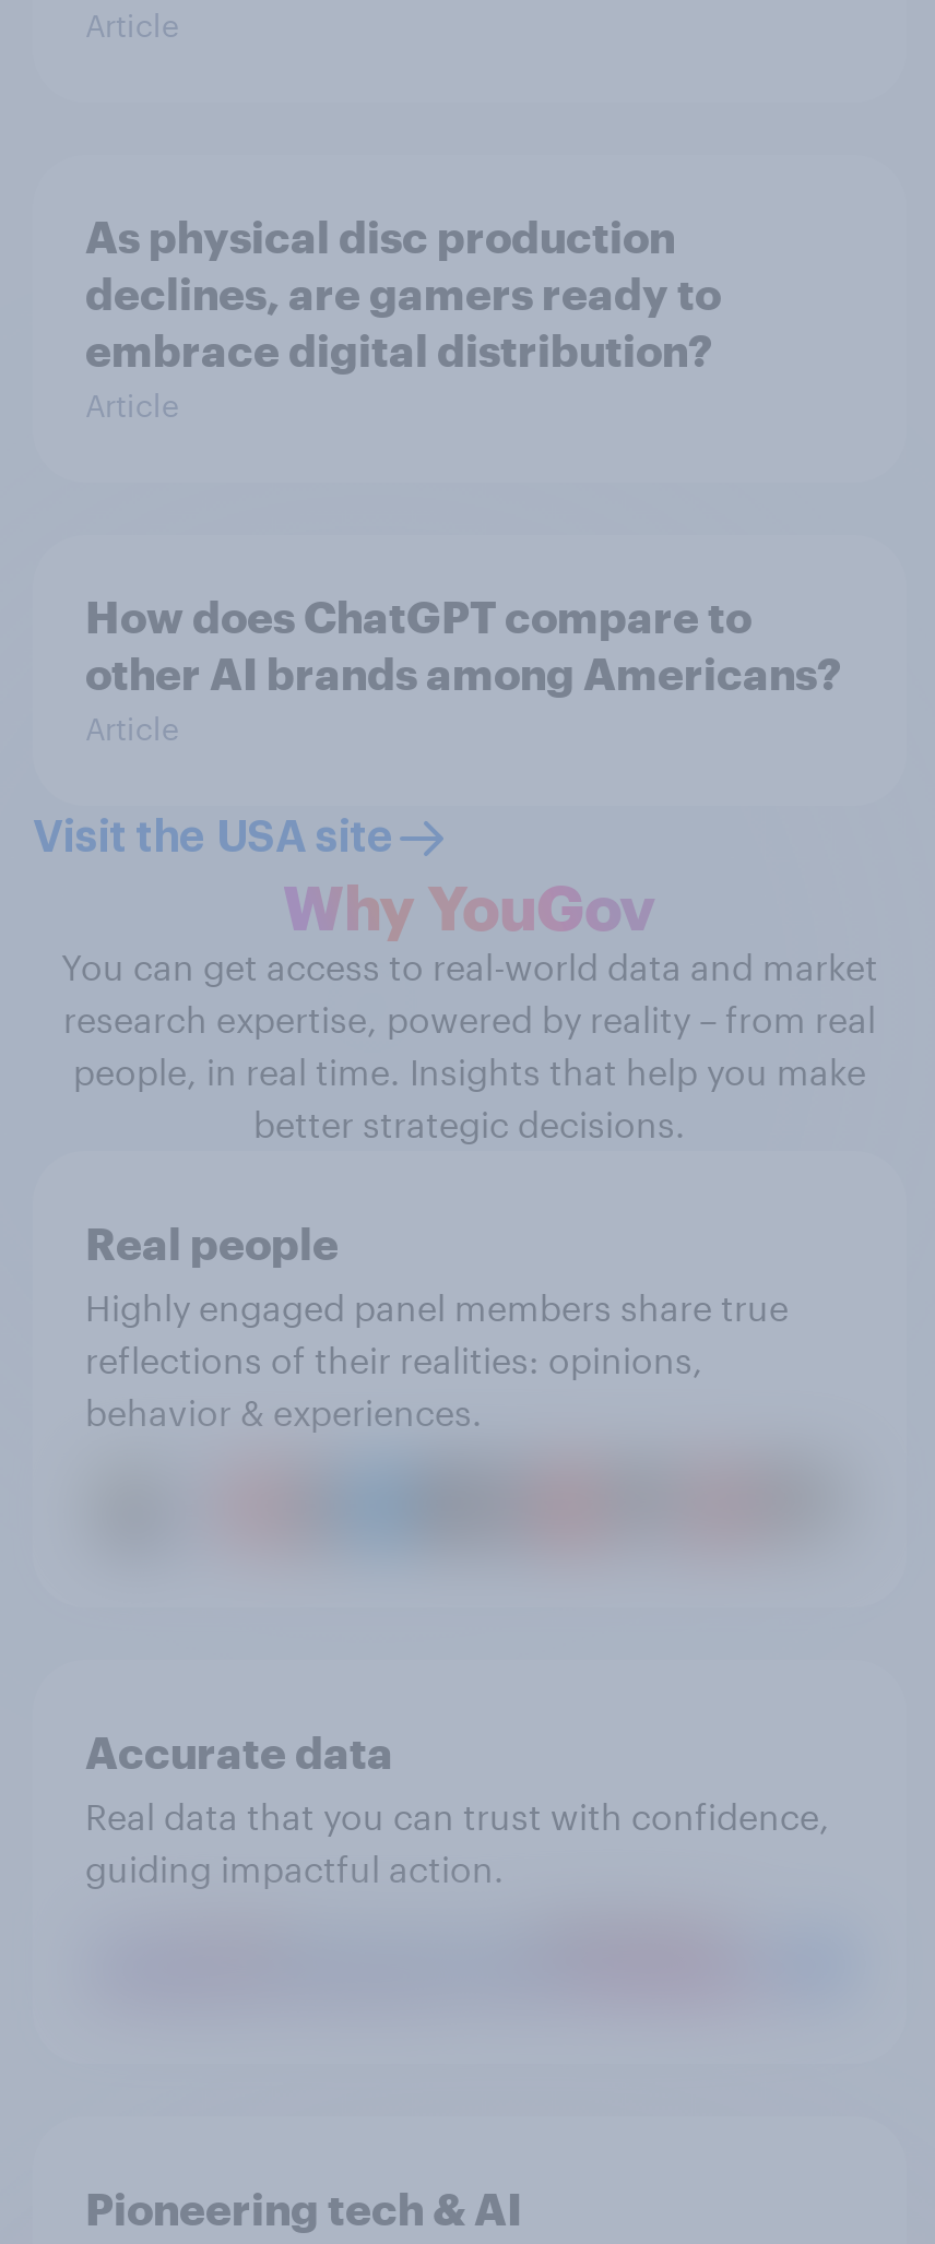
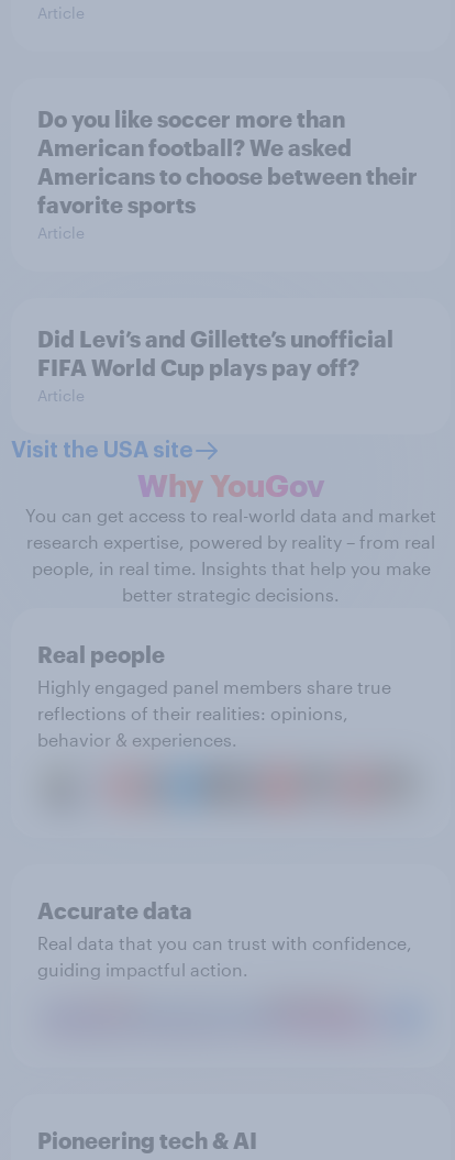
- As physical disc production
- declines, are gamers ready to
- embrace digital distribution?
+ Do you like soccer more than
+ American football? We asked
+ Americans to choose between their
+ favorite sports

- How does ChatGPT compare to
- other AI brands among Americans?
+ Did Levi’s and Gillette’s unofficial
+ FIFA World Cup plays pay off?
